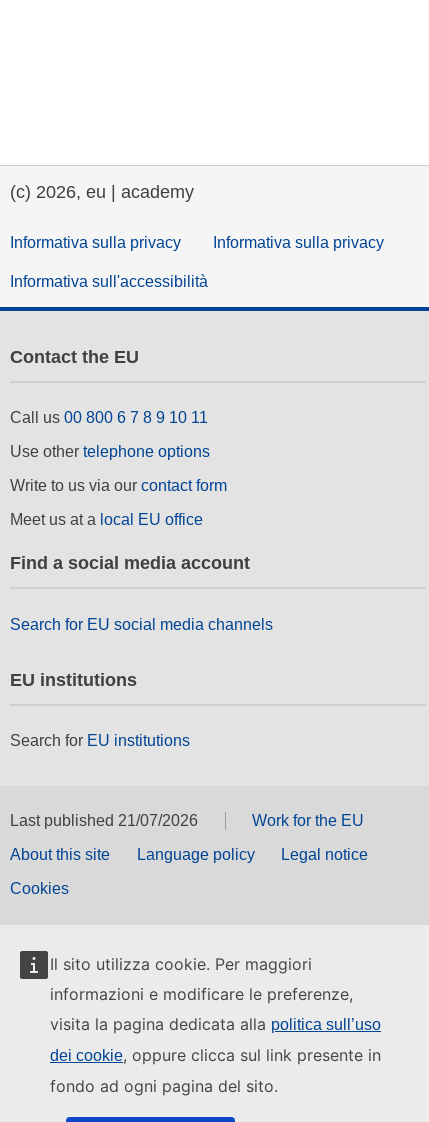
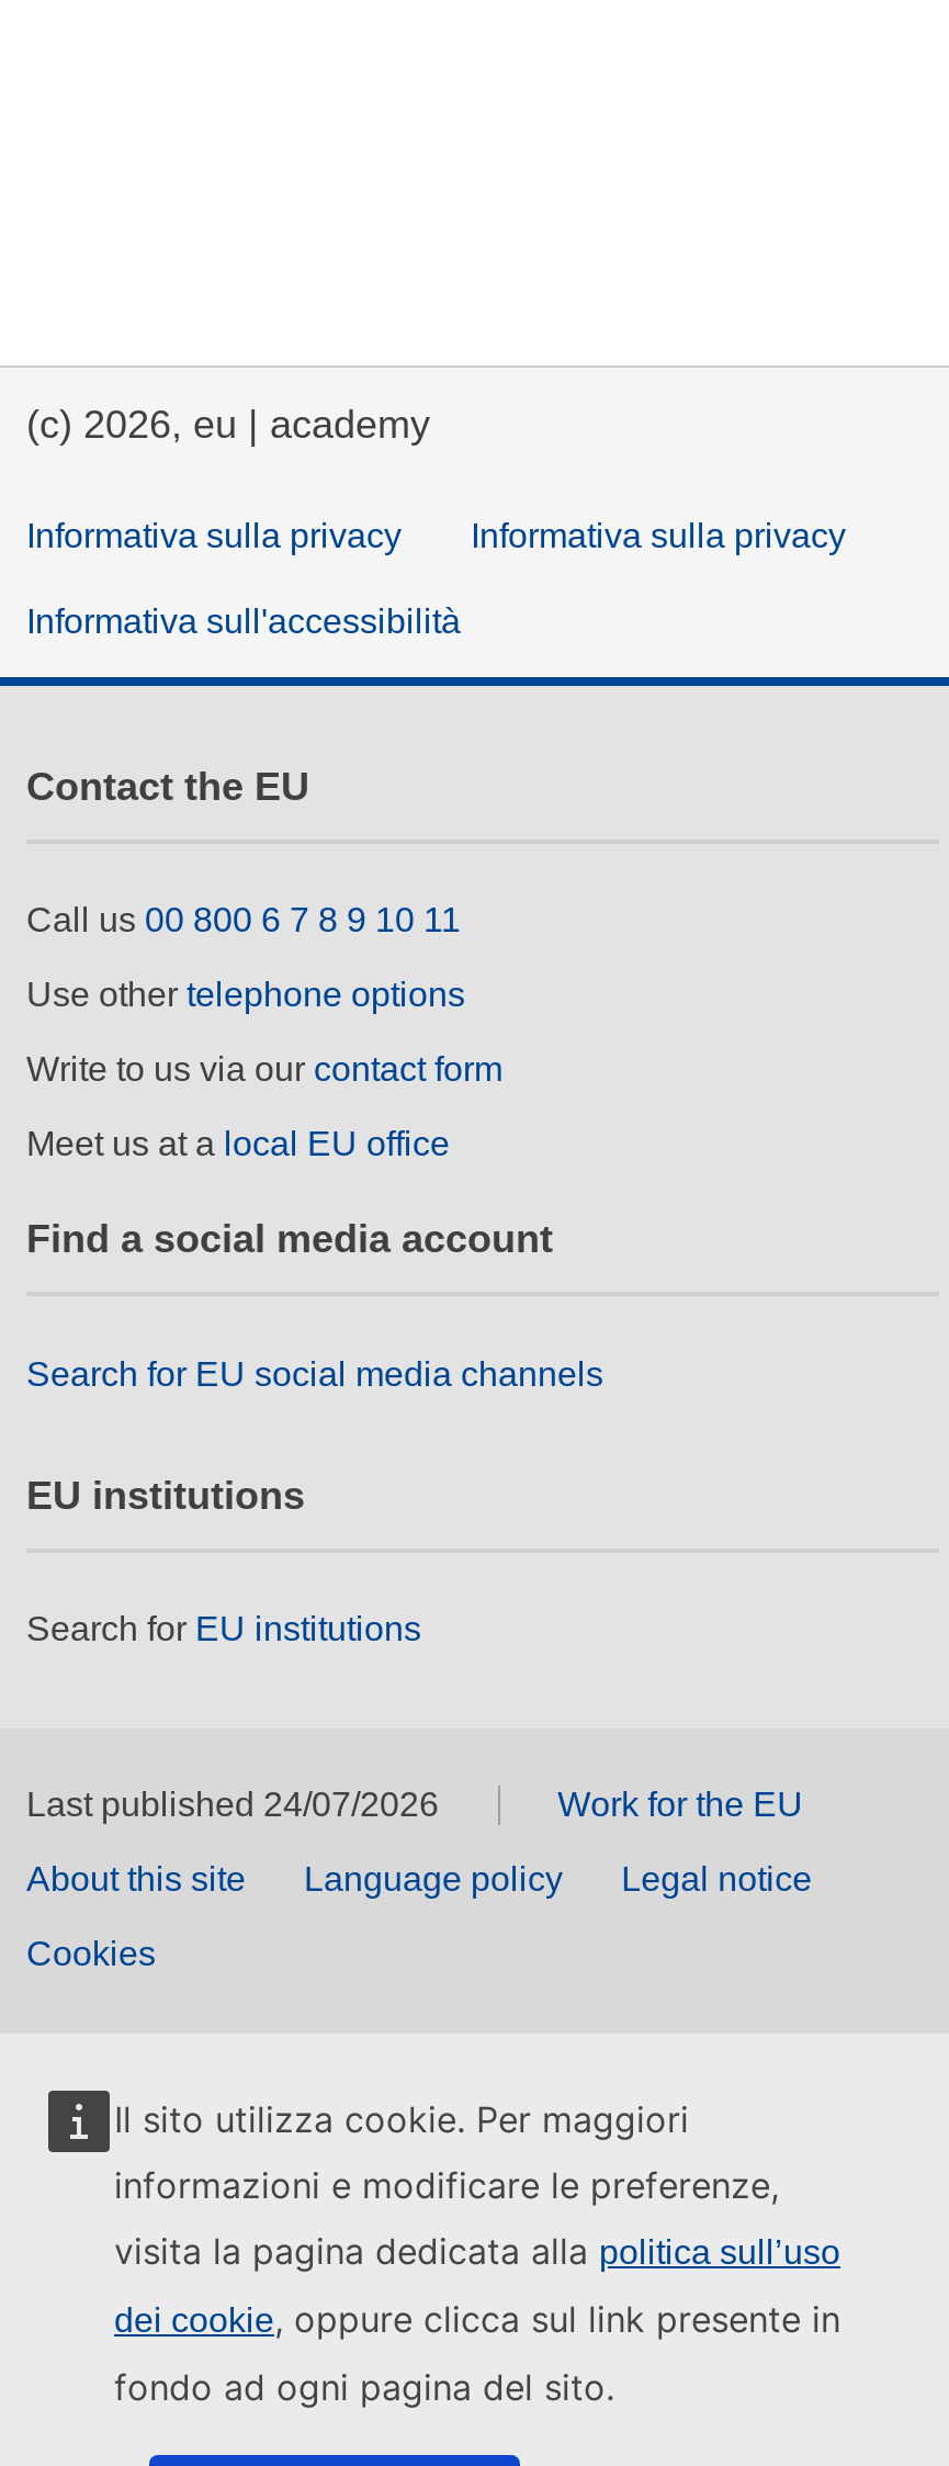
- Last published 21/07/2026
+ Last published 24/07/2026
